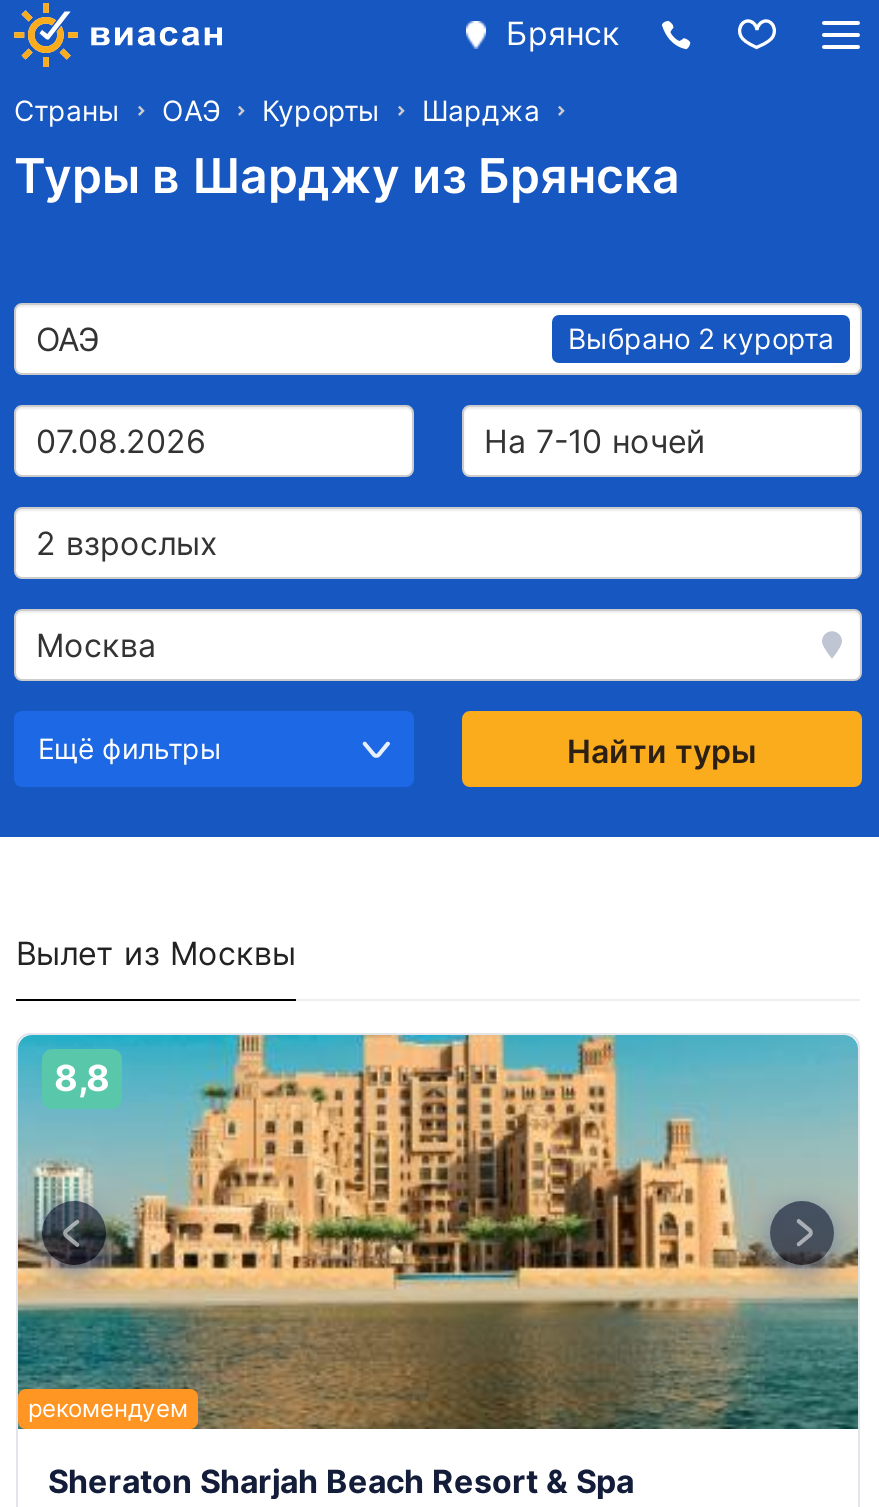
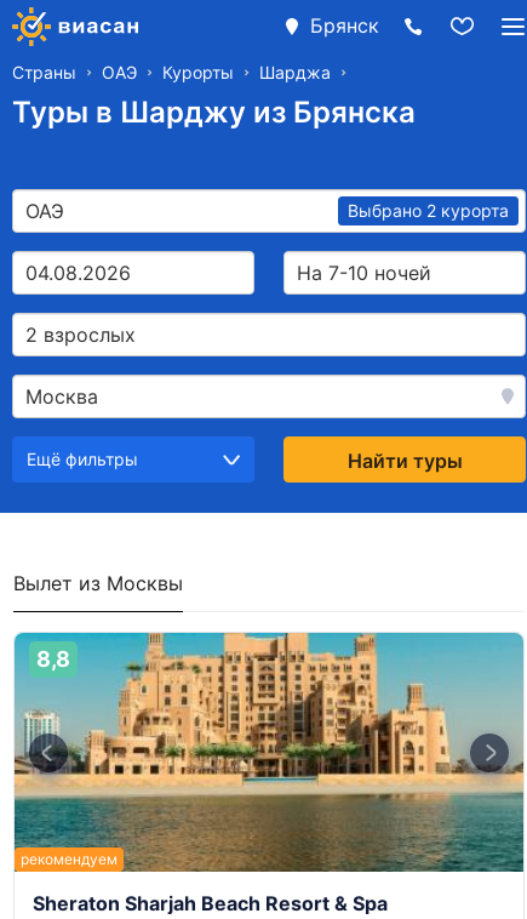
- 07.08.2026
+ 04.08.2026
